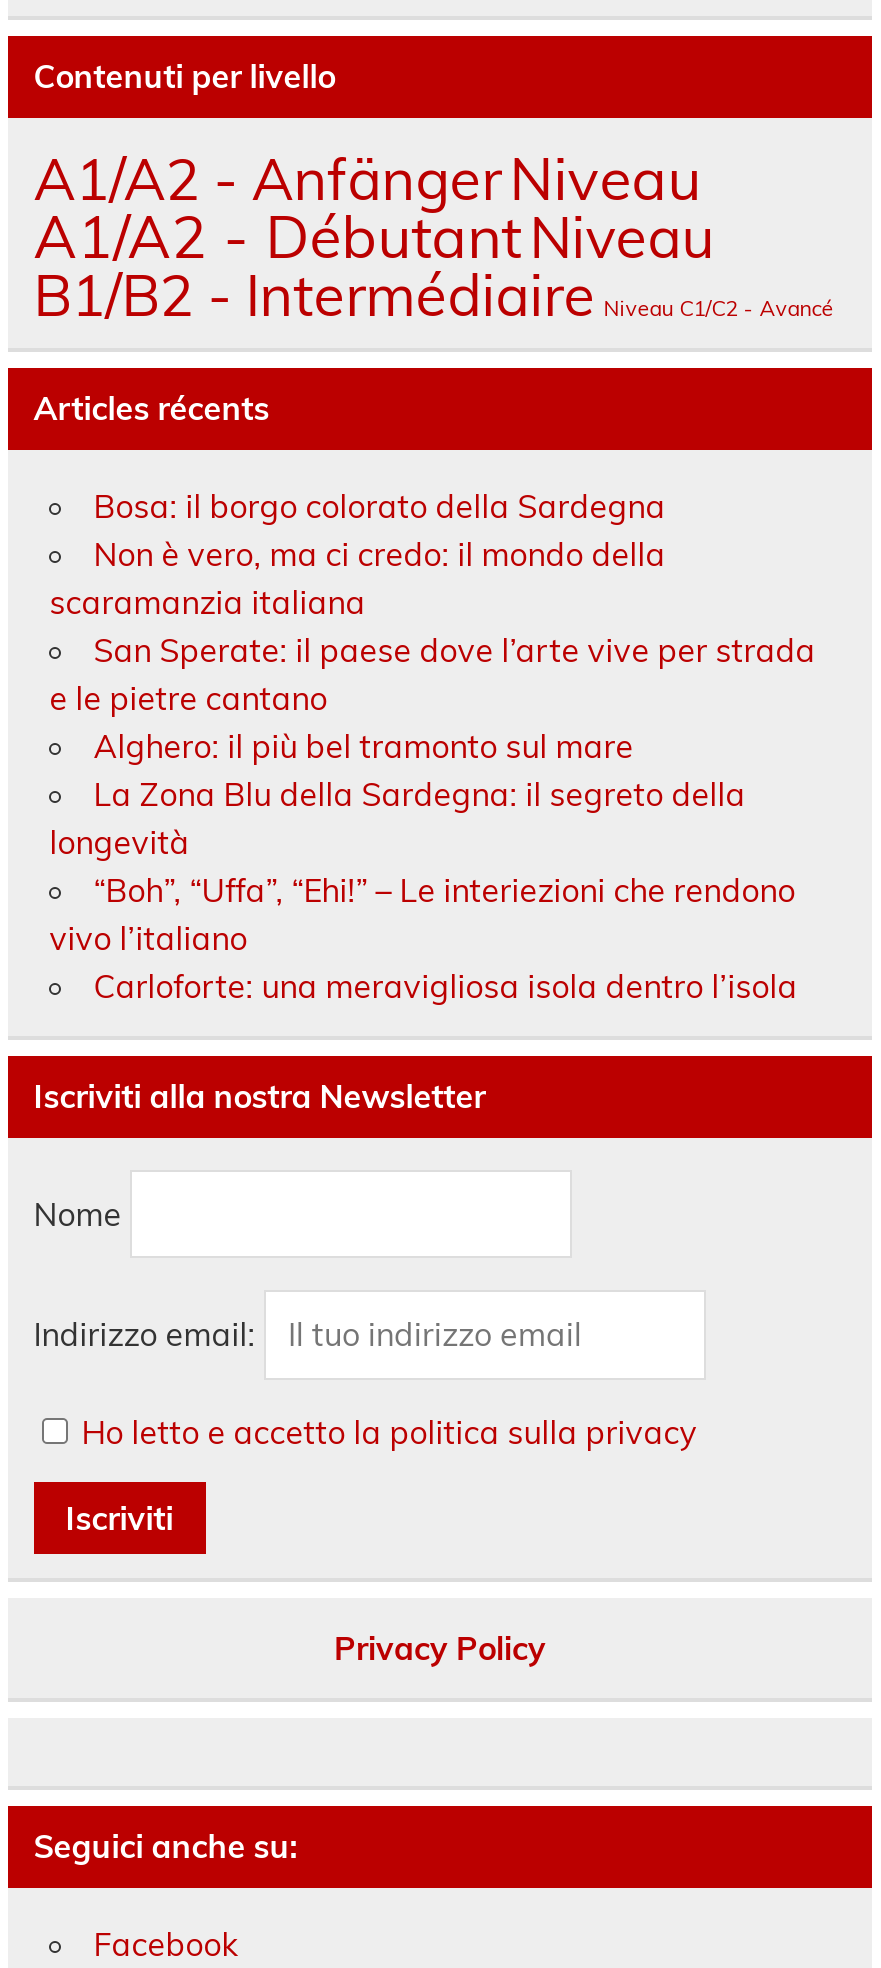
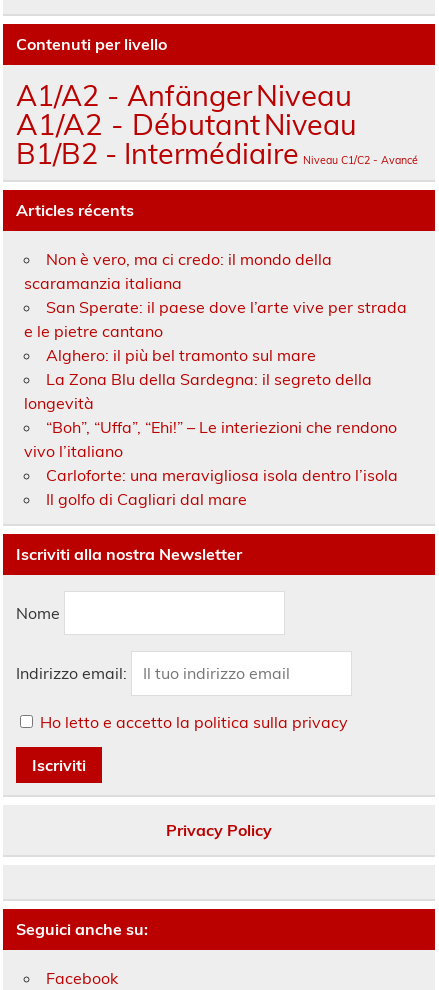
- Bosa: il borgo colorato della Sardegna

moved up: Non è vero, ma ci credo: il mondo della | scaramanzia italiana | San Sperate: il paese dove l’arte vive per strada | ... | vivo l’italiano | Carloforte: una meravigliosa isola dentro l’isola

+ Il golfo di Cagliari dal mare
